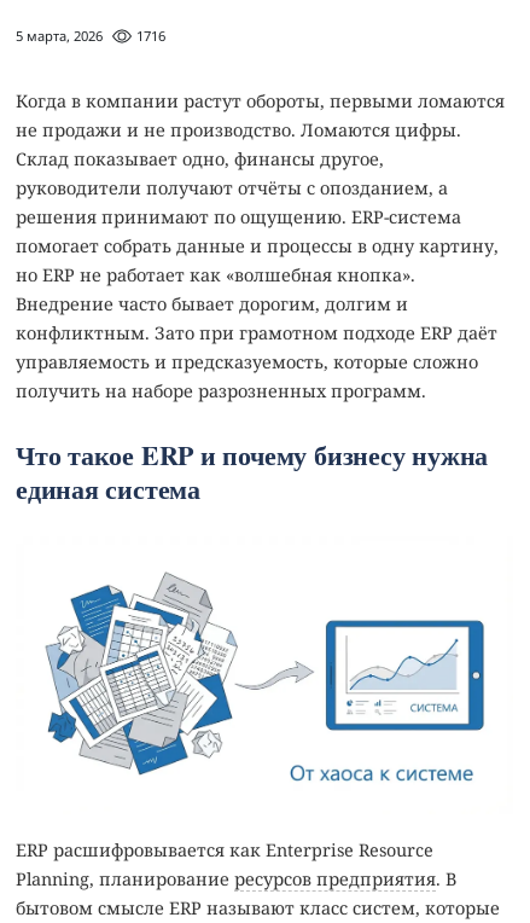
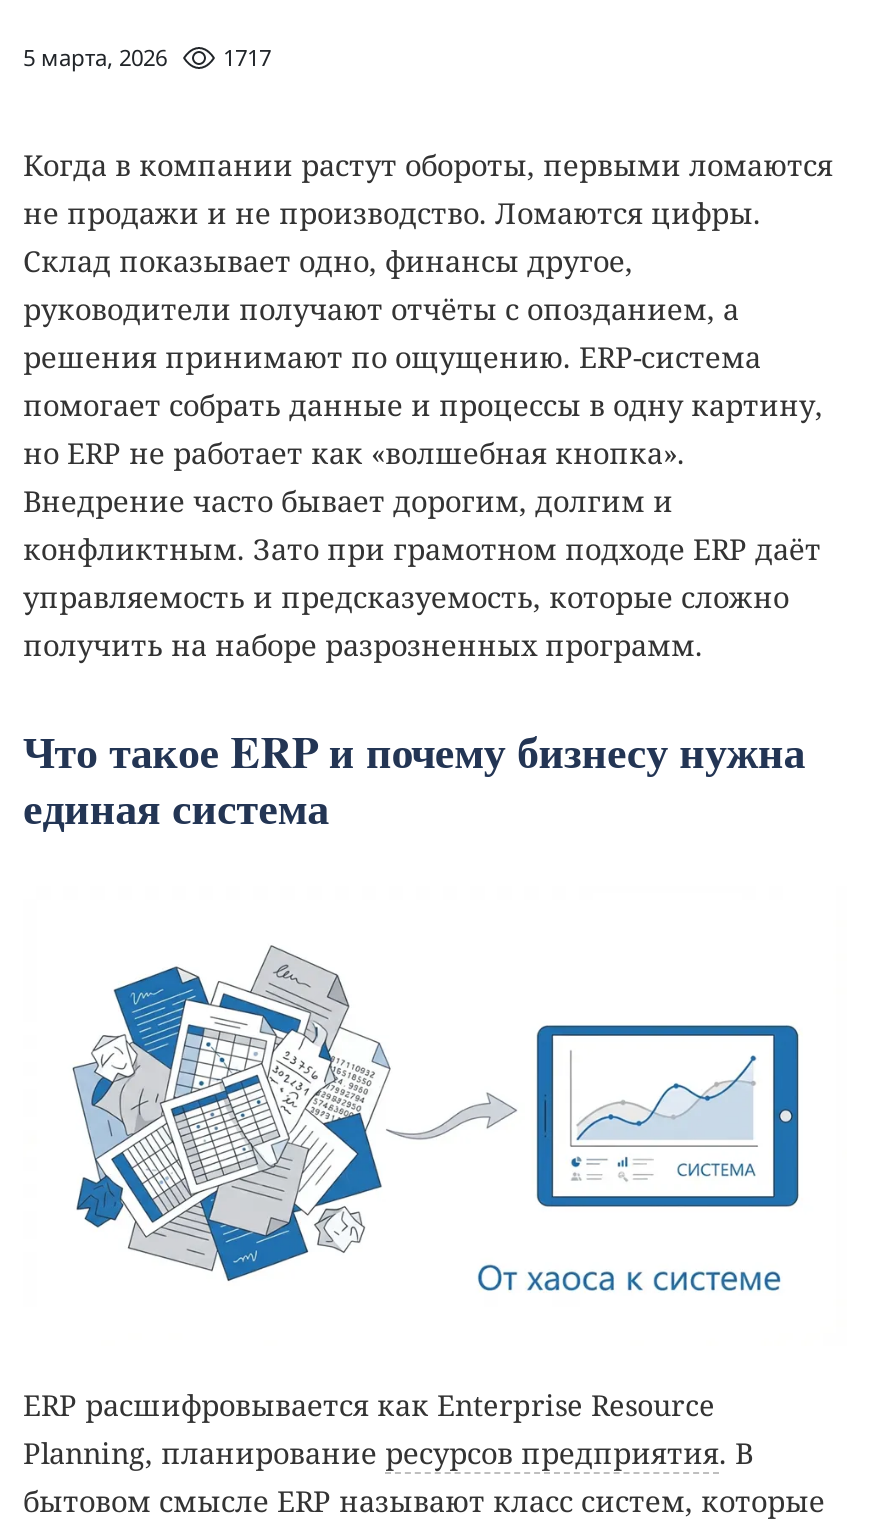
- 5 марта, 2026 1716
+ 5 марта, 2026 1717
